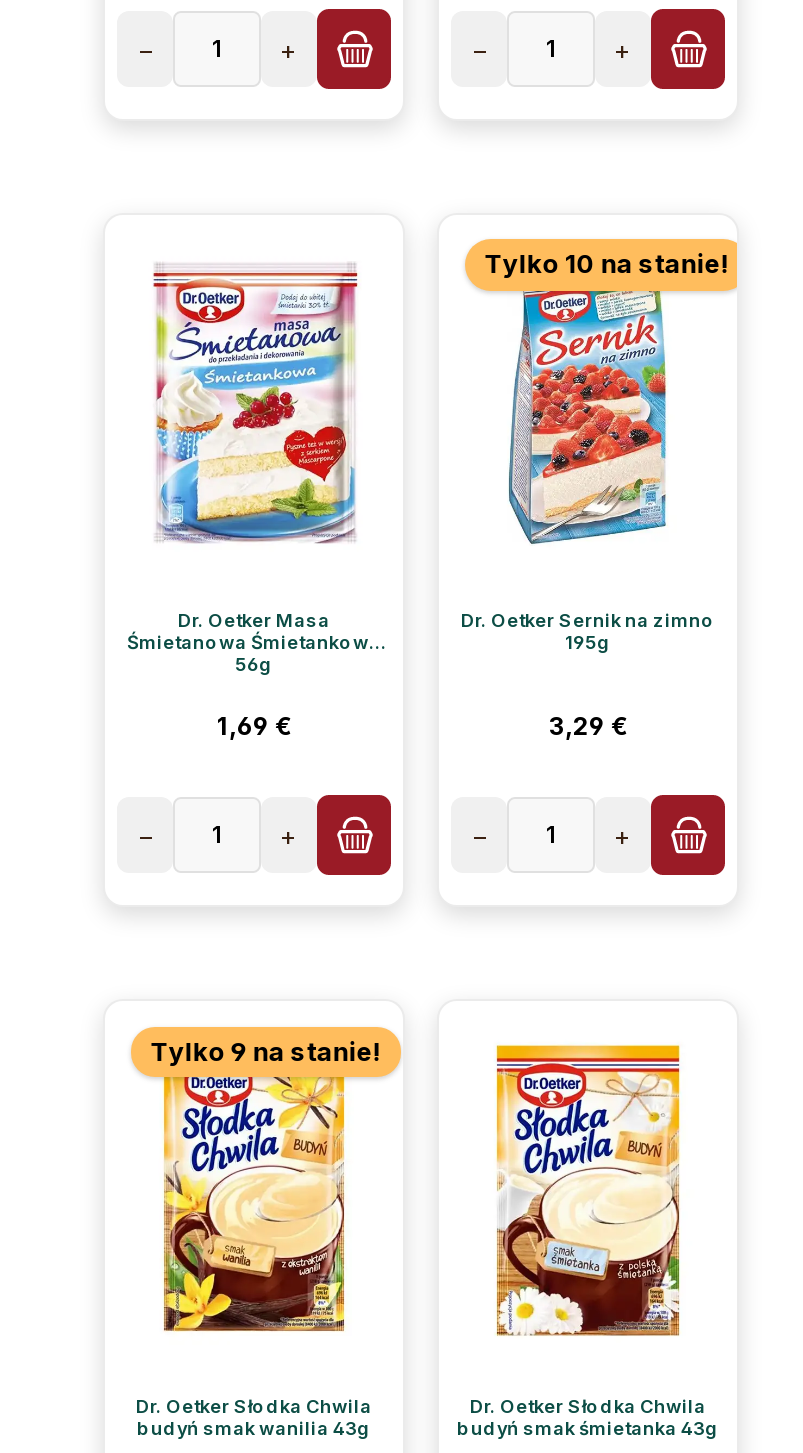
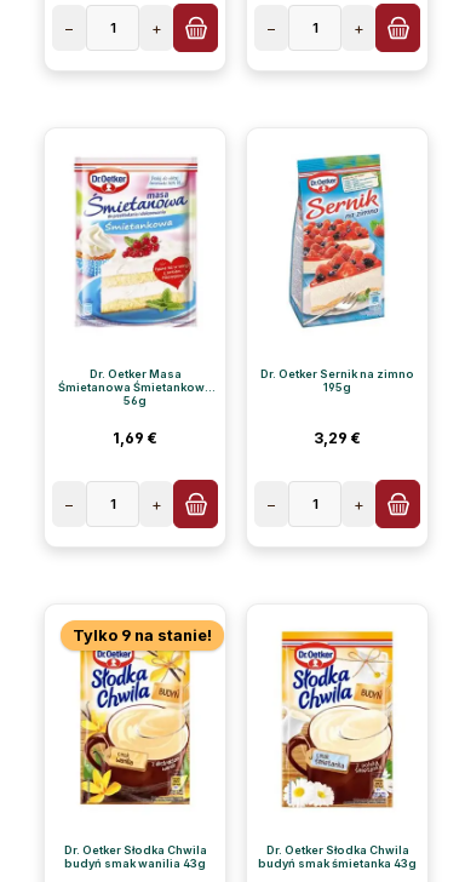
- Tylko 10 na stanie!
